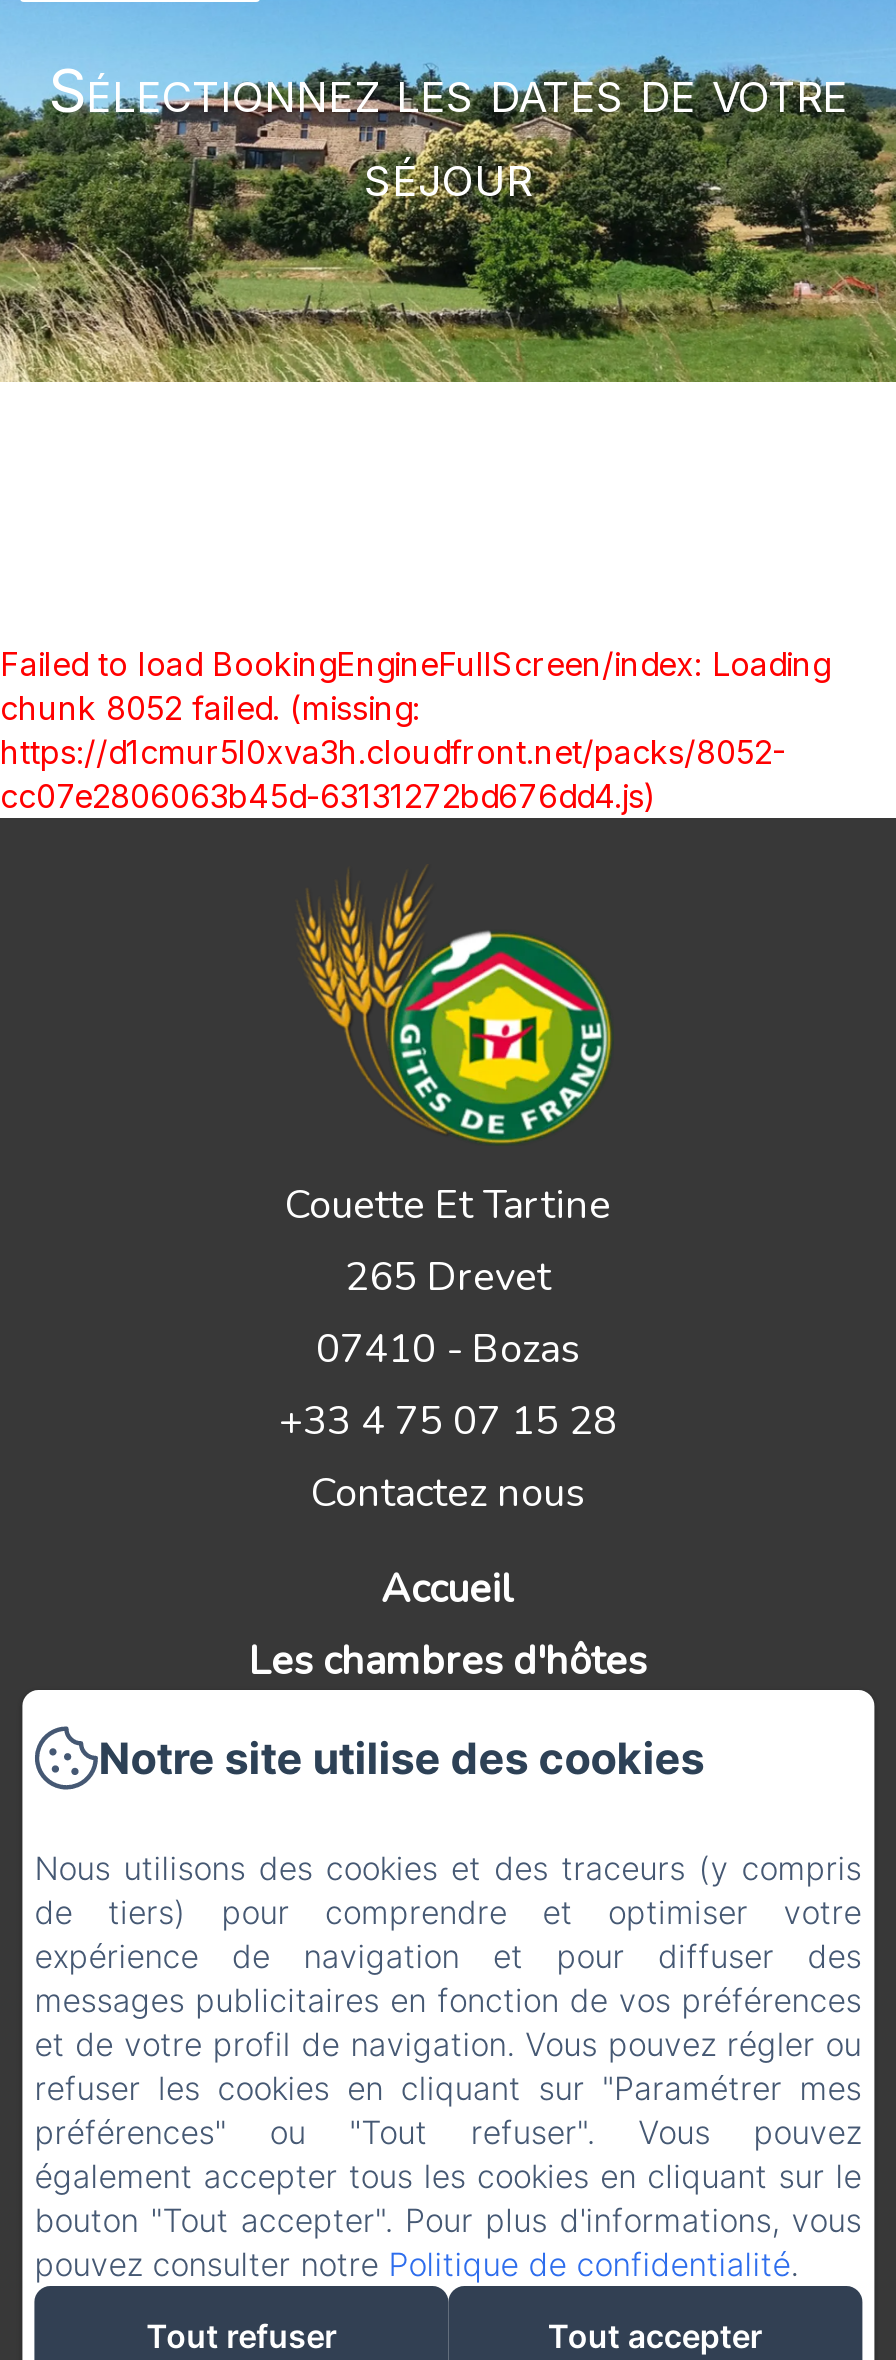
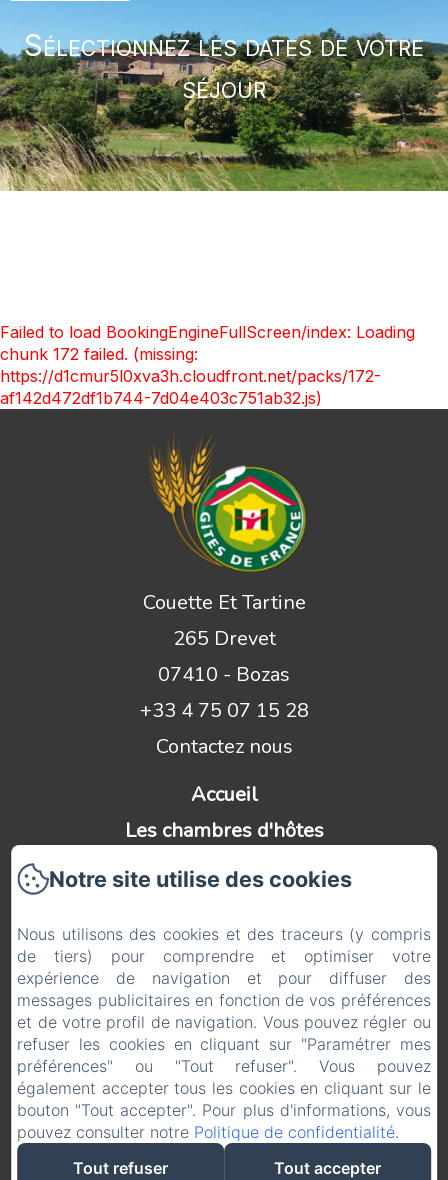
- chunk 8052 failed. (missing:
- https://d1cmur5l0xva3h.cloudfront.net/packs/8052-
- cc07e2806063b45d-63131272bd676dd4.js)
+ chunk 172 failed. (missing:
+ https://d1cmur5l0xva3h.cloudfront.net/packs/172-
+ af142d472df1b744-7d04e403c751ab32.js)
